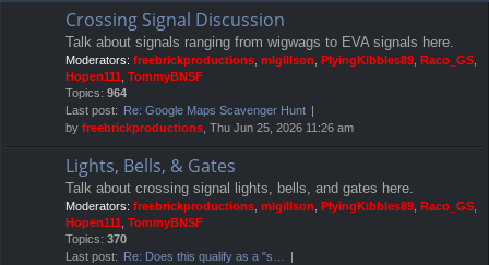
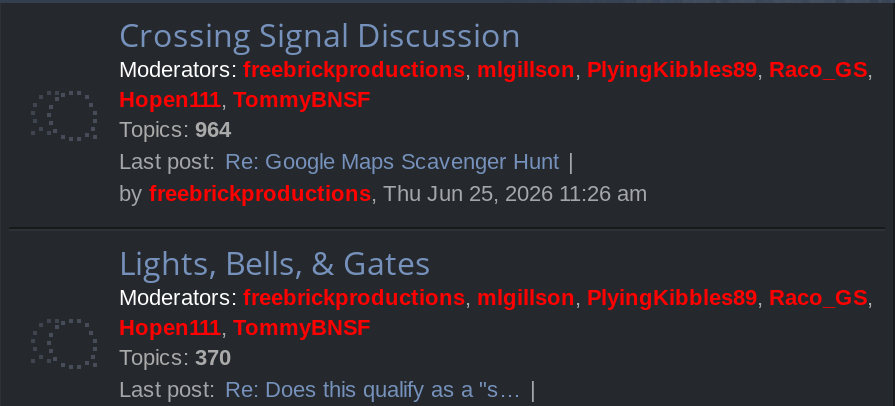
- Talk about signals ranging from wigwags to EVA signals here.

- Talk about crossing signal lights, bells, and gates here.
